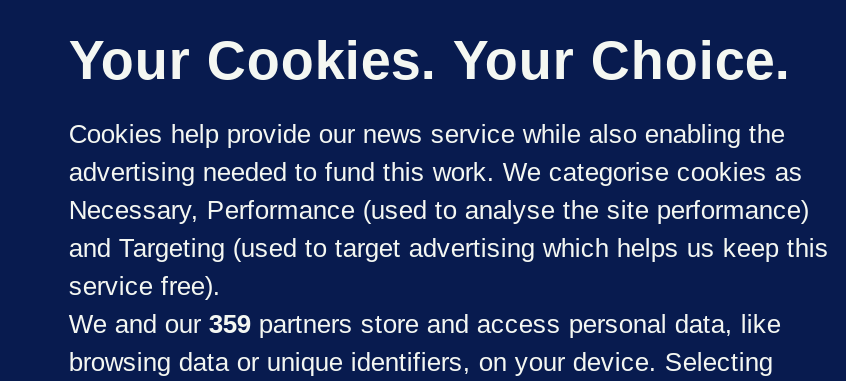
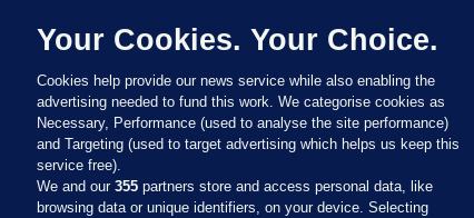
- We and our 359 partners store and access personal data, like
+ We and our 355 partners store and access personal data, like
